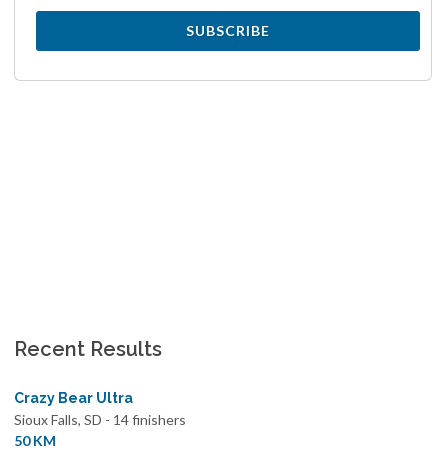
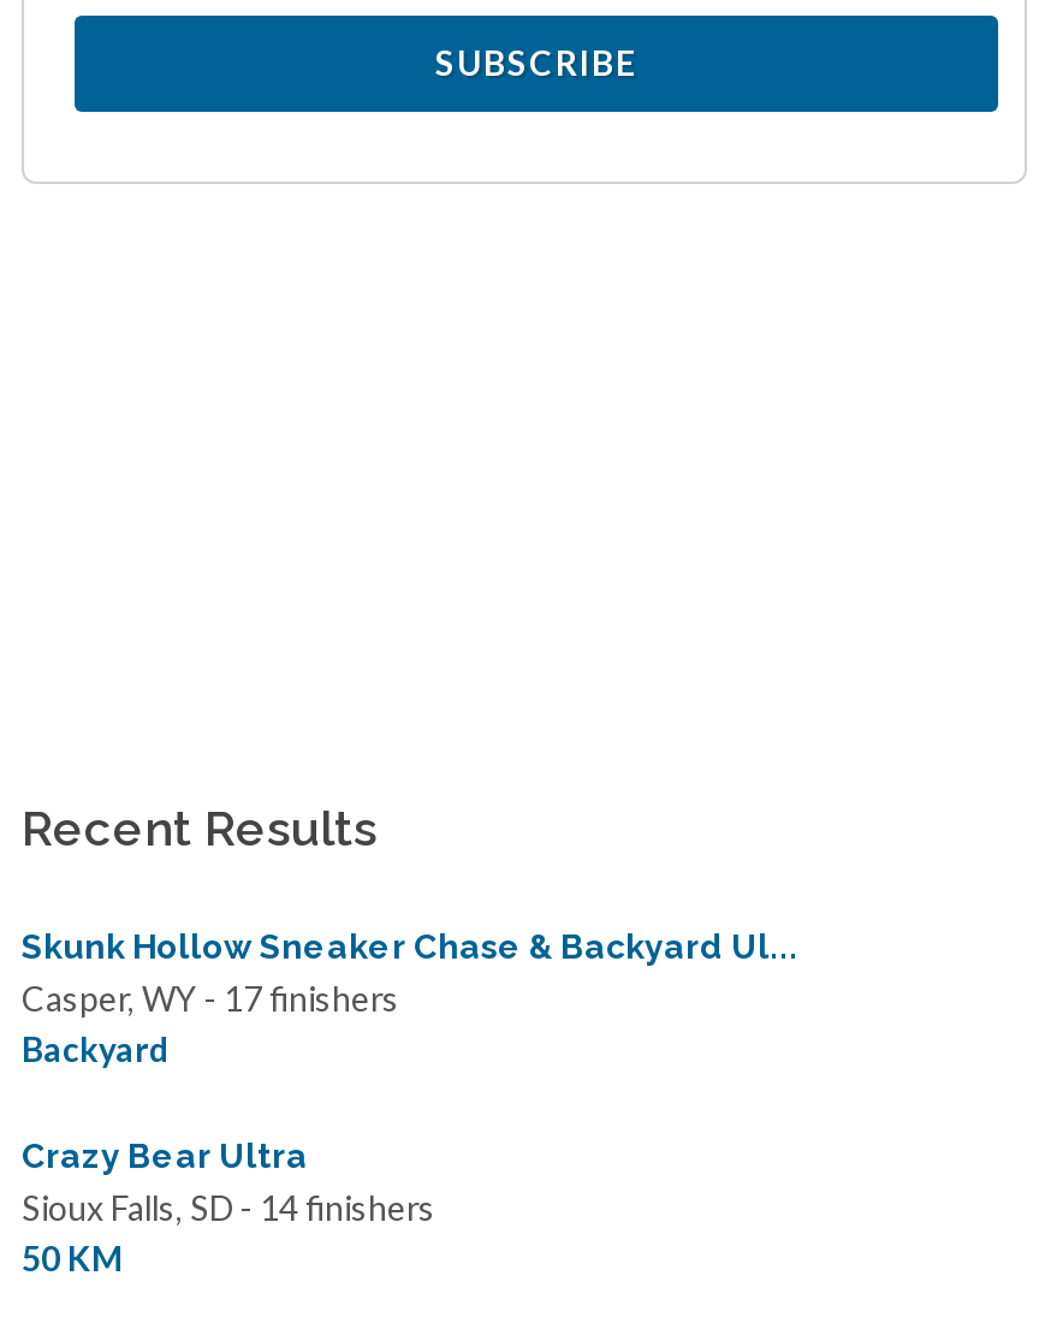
+ Skunk Hollow Sneaker Chase & Backyard Ul...
+ Casper, WY - 17 finishers
+ Backyard
